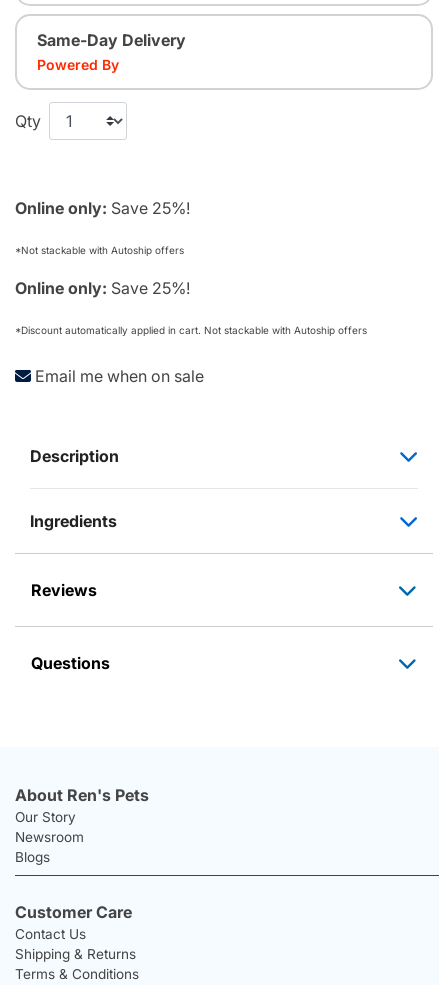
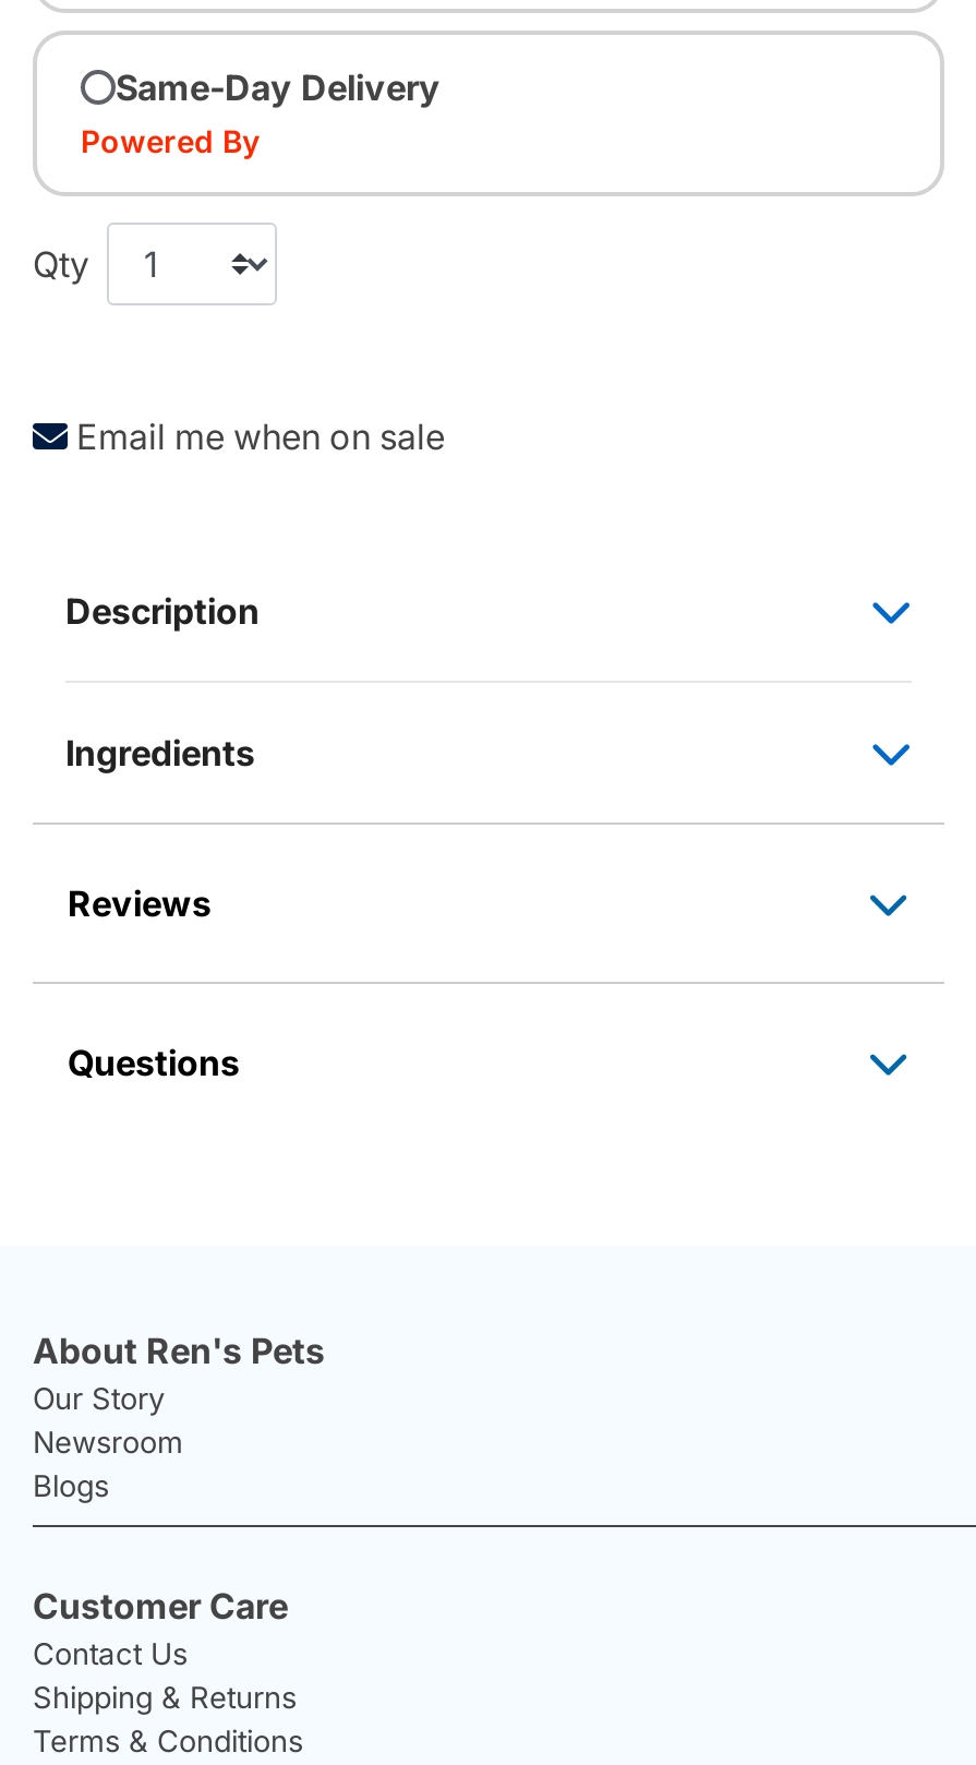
- Online only: Save 25%!
- *Not stackable with Autoship offers
- Online only: Save 25%!
- *Discount automatically applied in cart. Not stackable with Autoship offers
